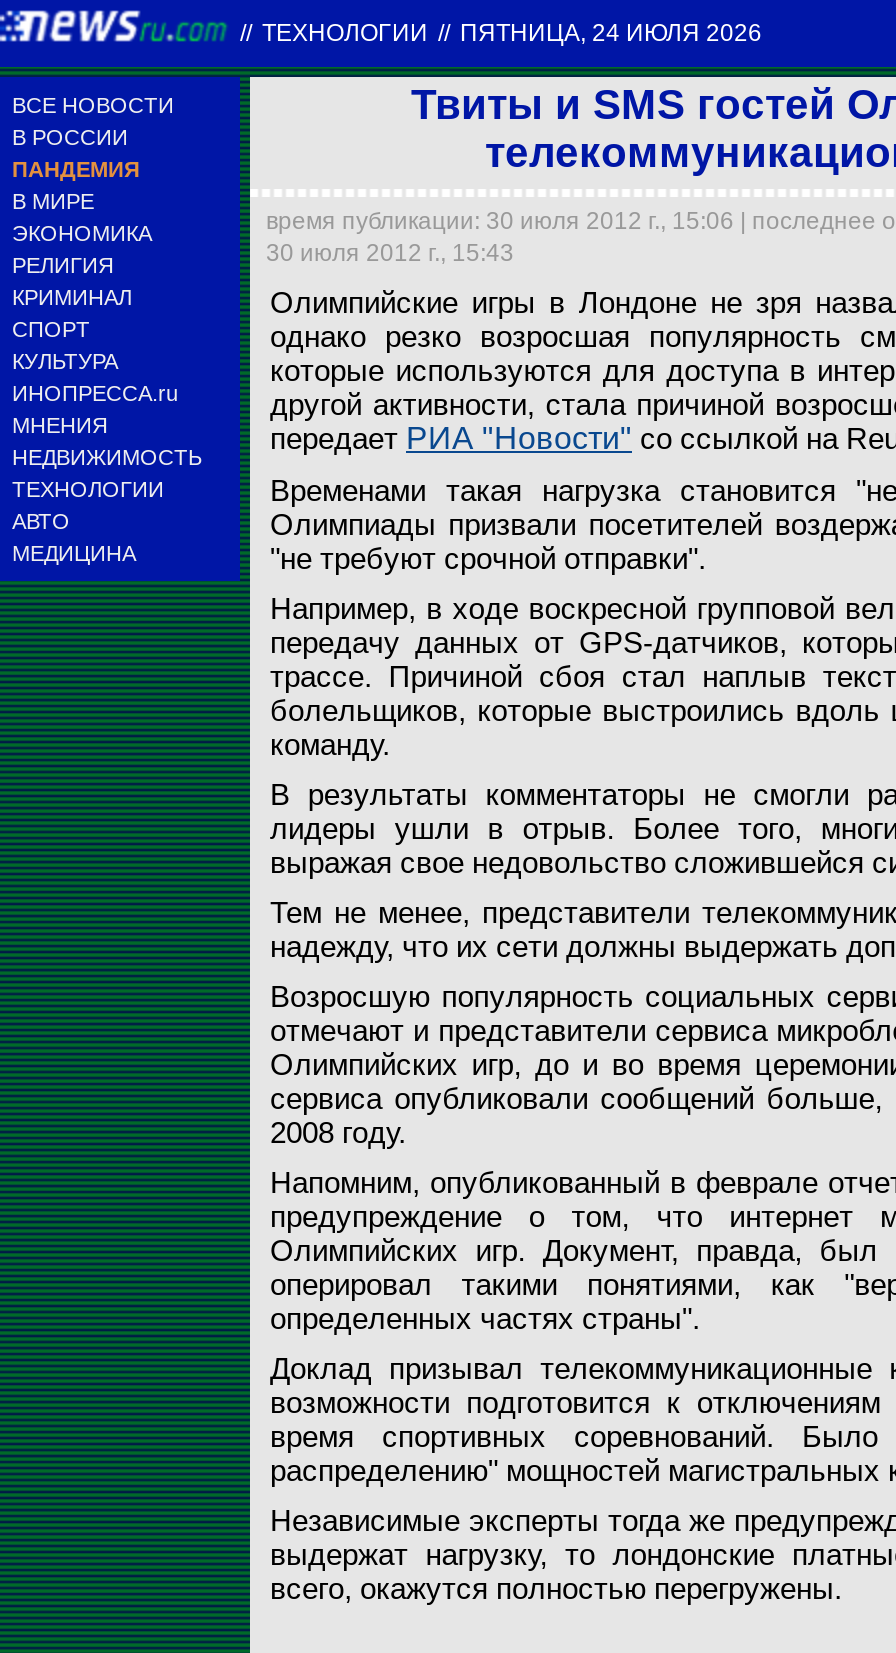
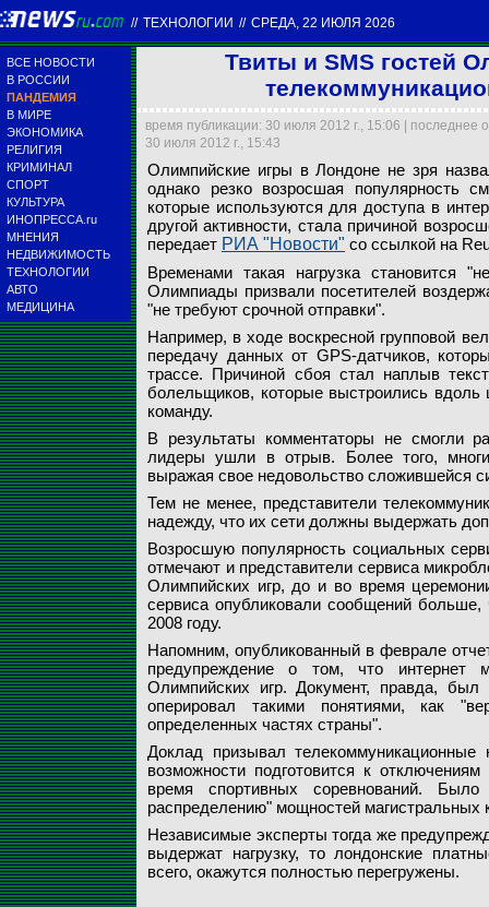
- // ТЕХНОЛОГИИ // ПЯТНИЦА, 24 ИЮЛЯ 2026
+ // ТЕХНОЛОГИИ // СРЕДА, 22 ИЮЛЯ 2026
